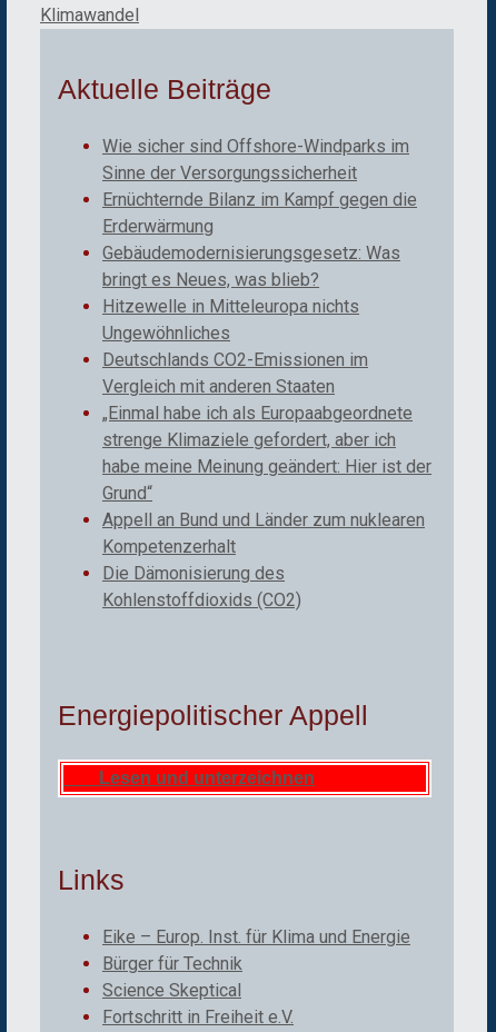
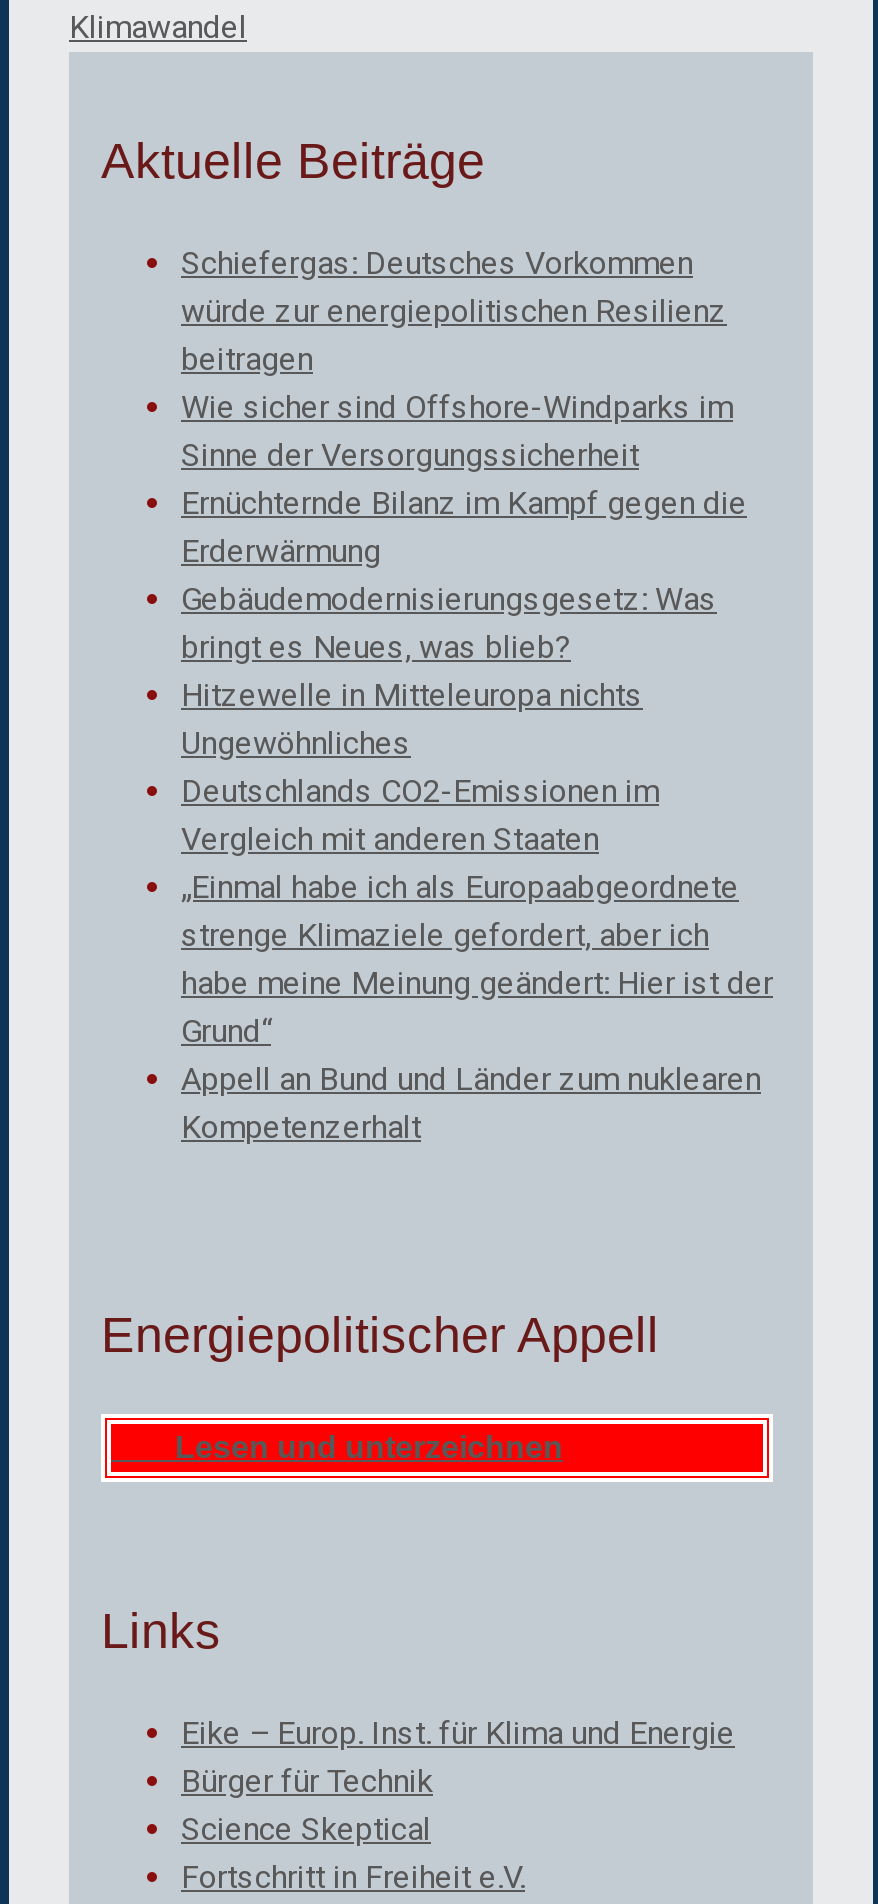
+ Schiefergas: Deutsches Vorkommen
+ würde zur energiepolitischen Resilienz
+ beitragen

moved down: Wie sicher sind Offshore-Windparks im | Sinne der Versorgungssicherheit | Ernüchternde Bilanz im Kampf gegen die | ... | Appell an Bund und Länder zum nuklearen | Kompetenzerhalt

- Die Dämonisierung des
- Kohlenstoffdioxids (CO2)
